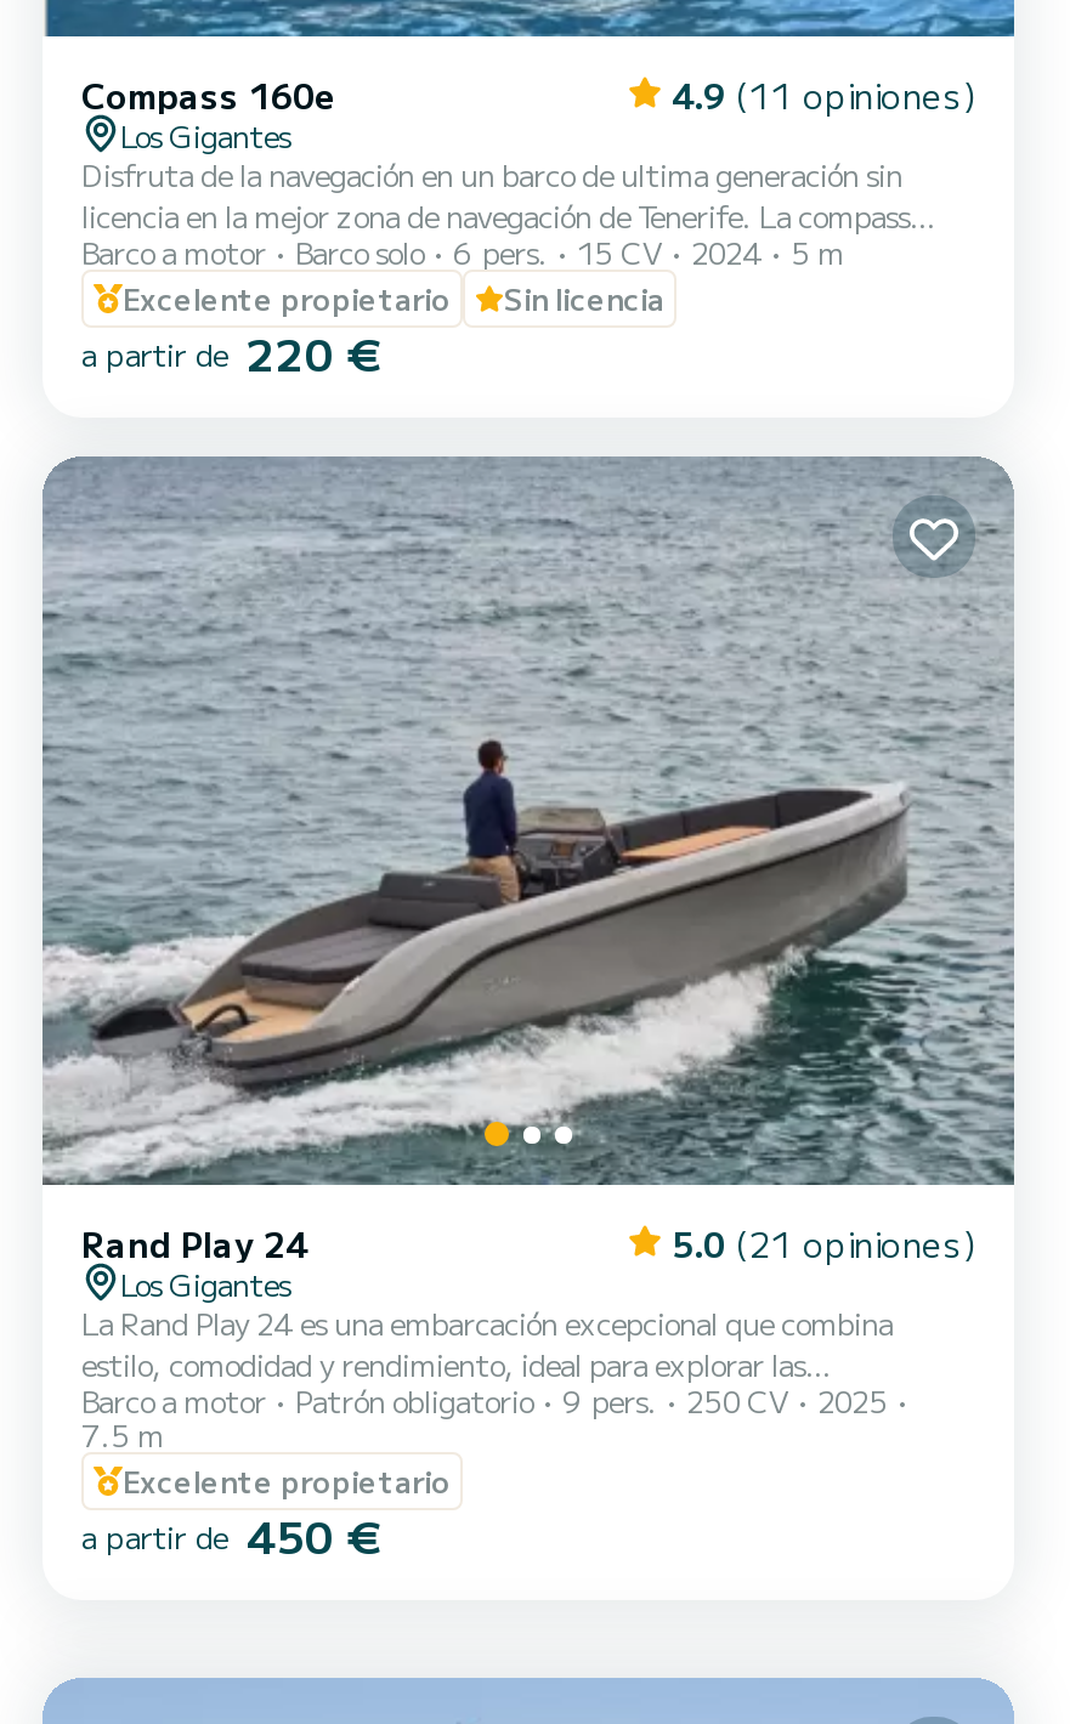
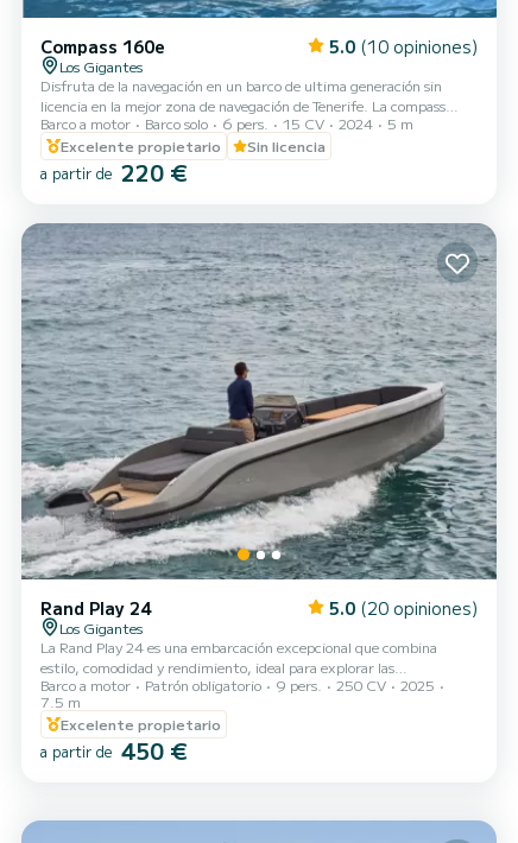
- 4.9 (11 opiniones)
+ 5.0 (10 opiniones)

- 5.0 (21 opiniones)
+ 5.0 (20 opiniones)
